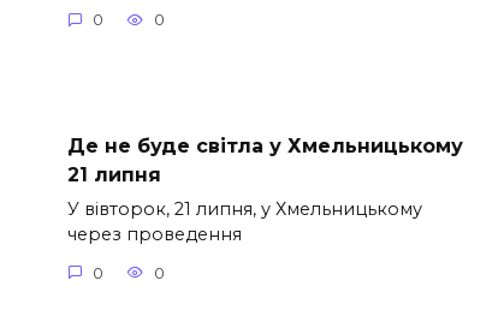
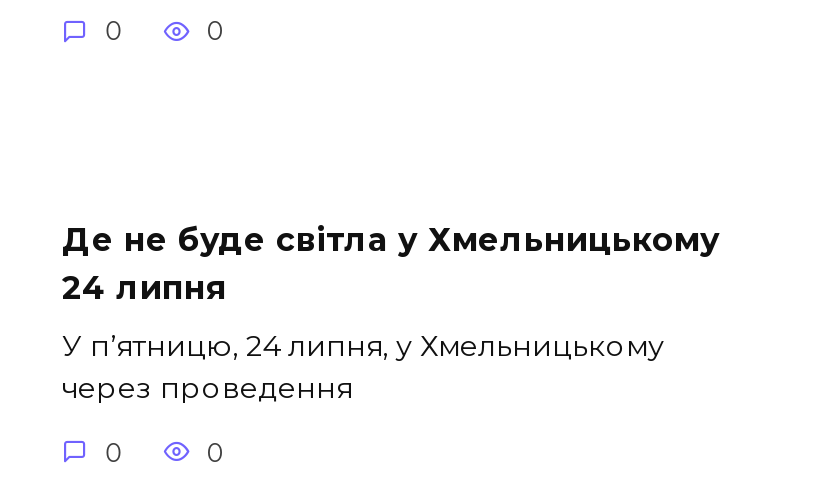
- 21 липня
+ 24 липня

- У вівторок, 21 липня, у Хмельницькому
+ У п’ятницю, 24 липня, у Хмельницькому
